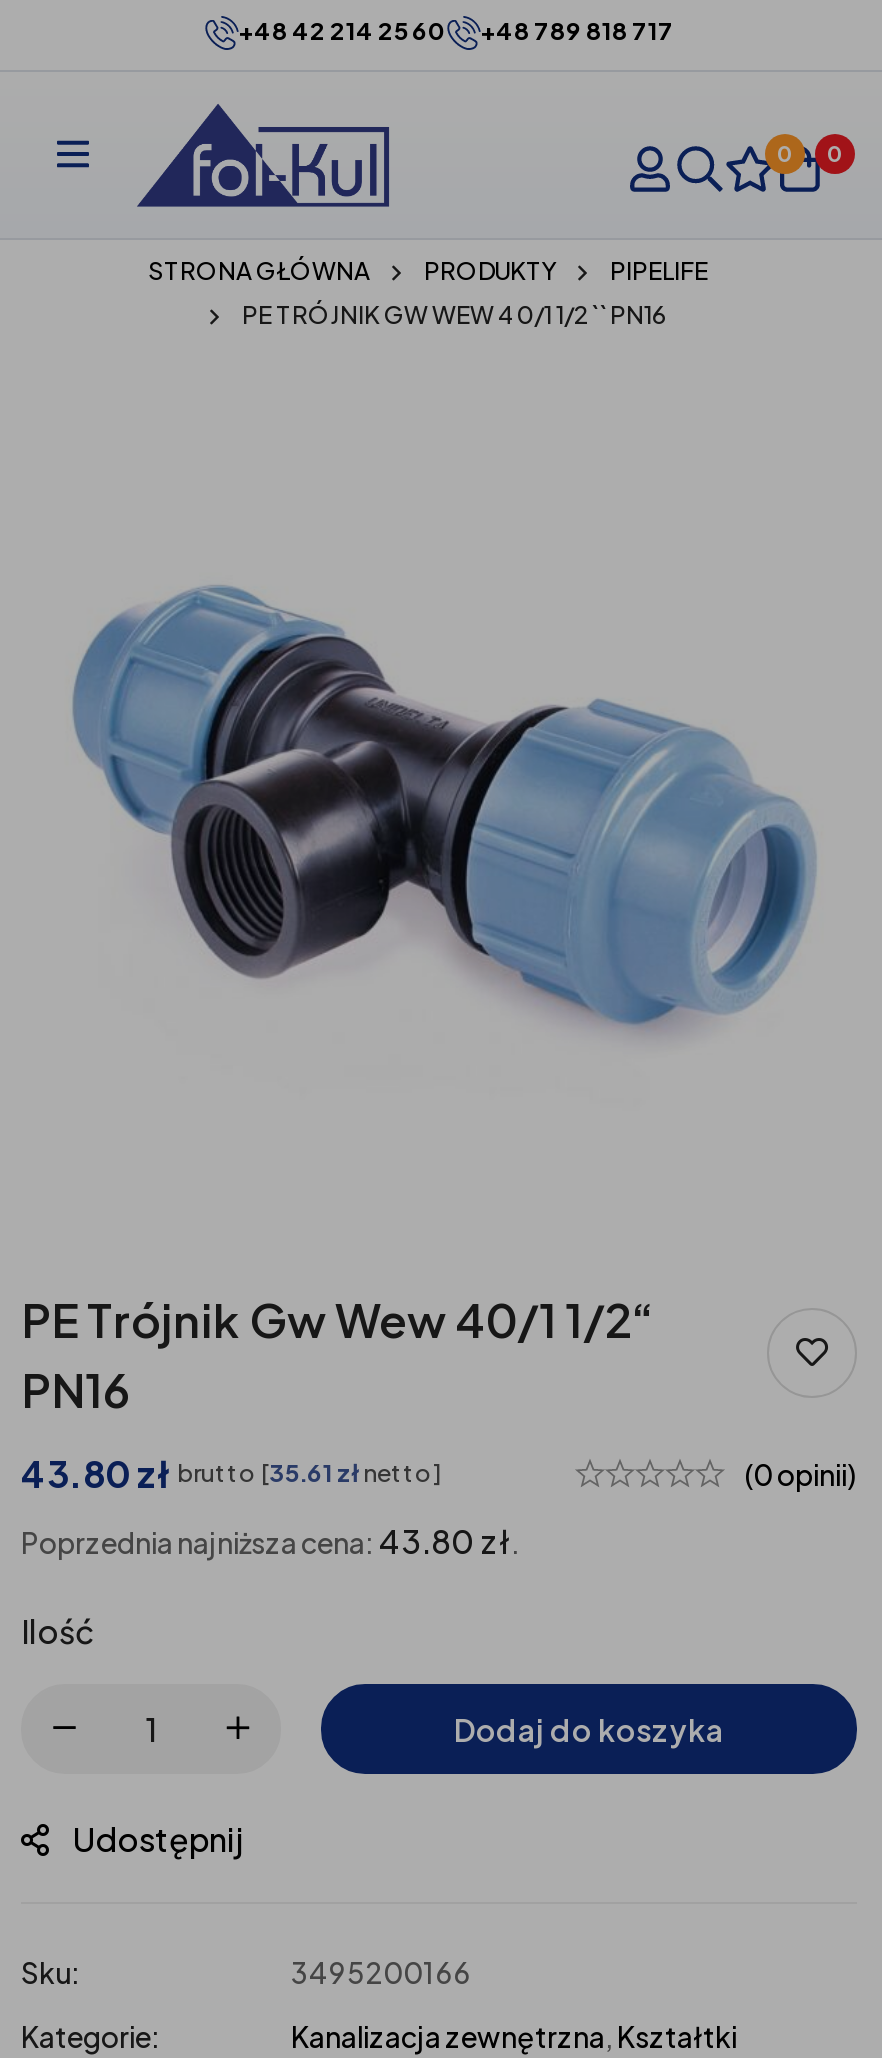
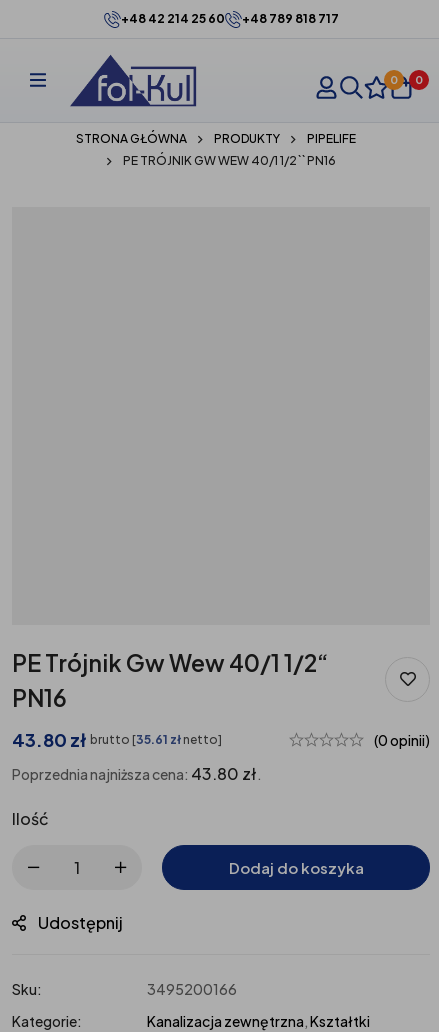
- [image]
